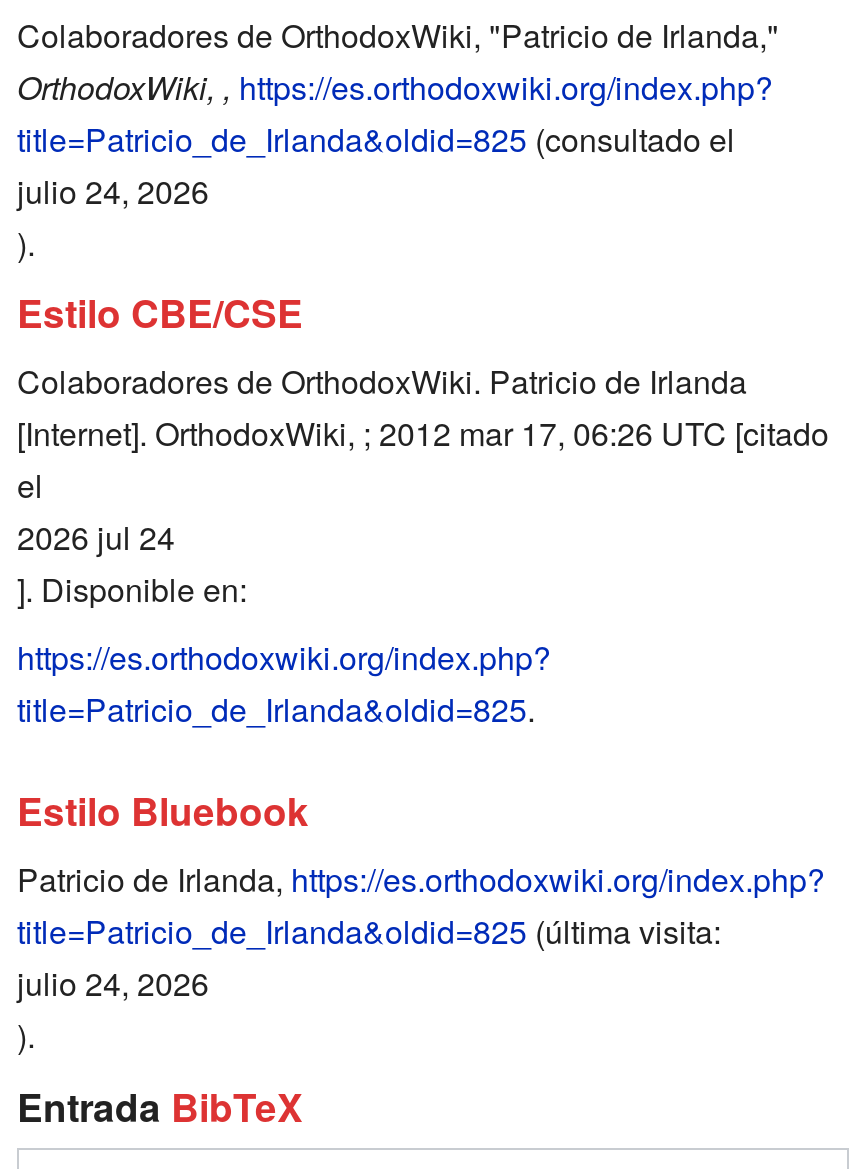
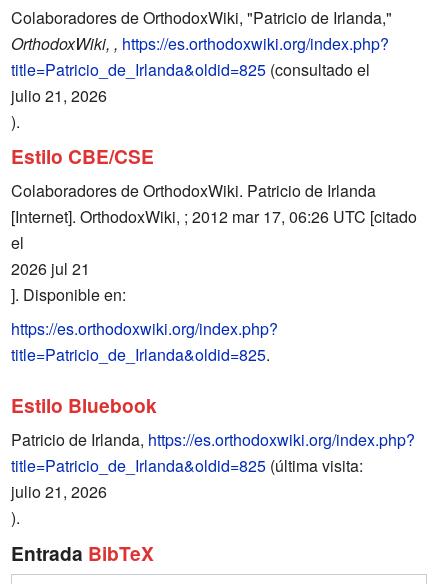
- julio 24, 2026
+ julio 21, 2026

- 2026 jul 24
+ 2026 jul 21

- julio 24, 2026
+ julio 21, 2026
